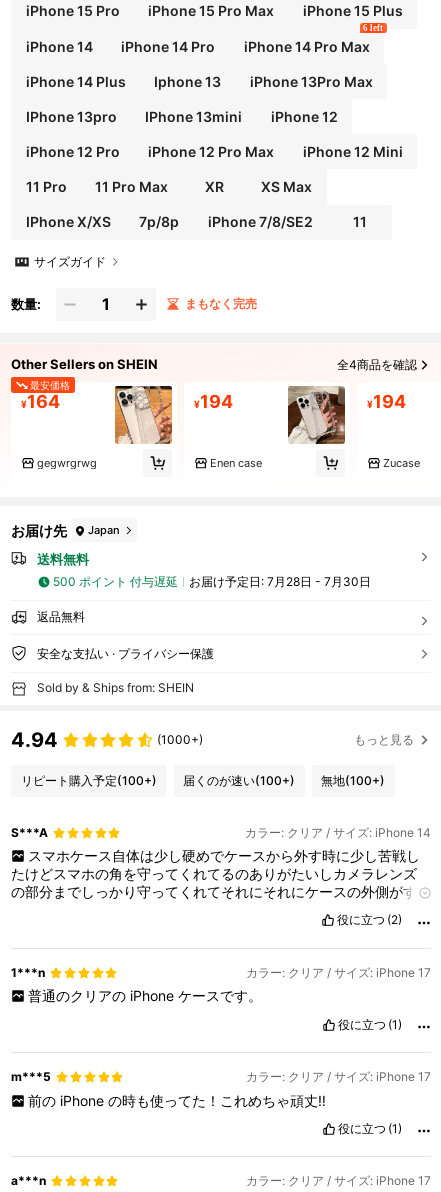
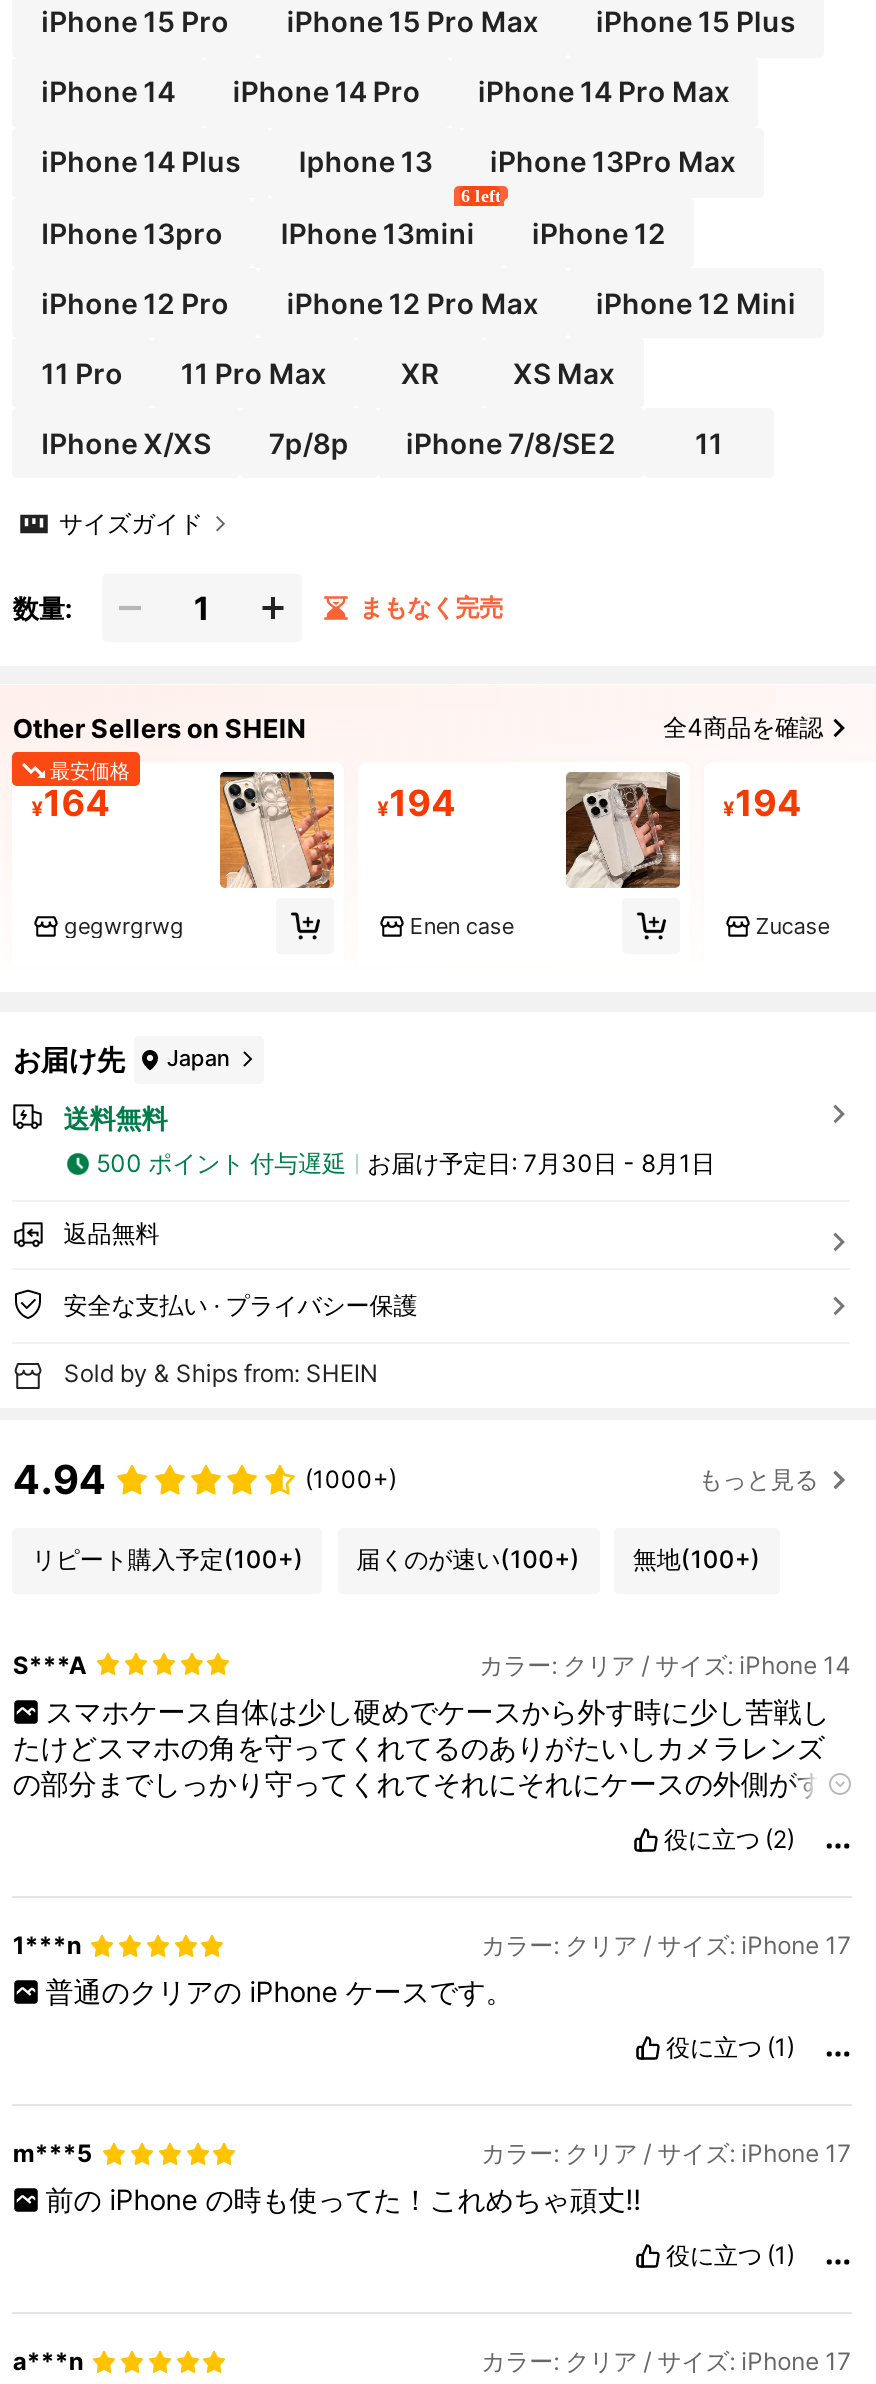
- 6 left

+ 6 left

- お届け予定日: 7月28日 - 7月30日
+ お届け予定日: 7月30日 - 8月1日
